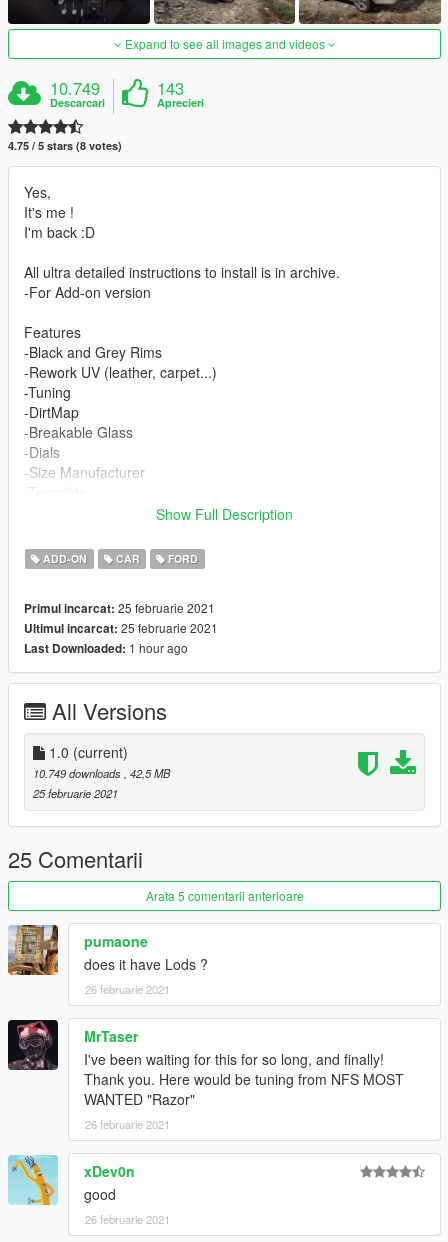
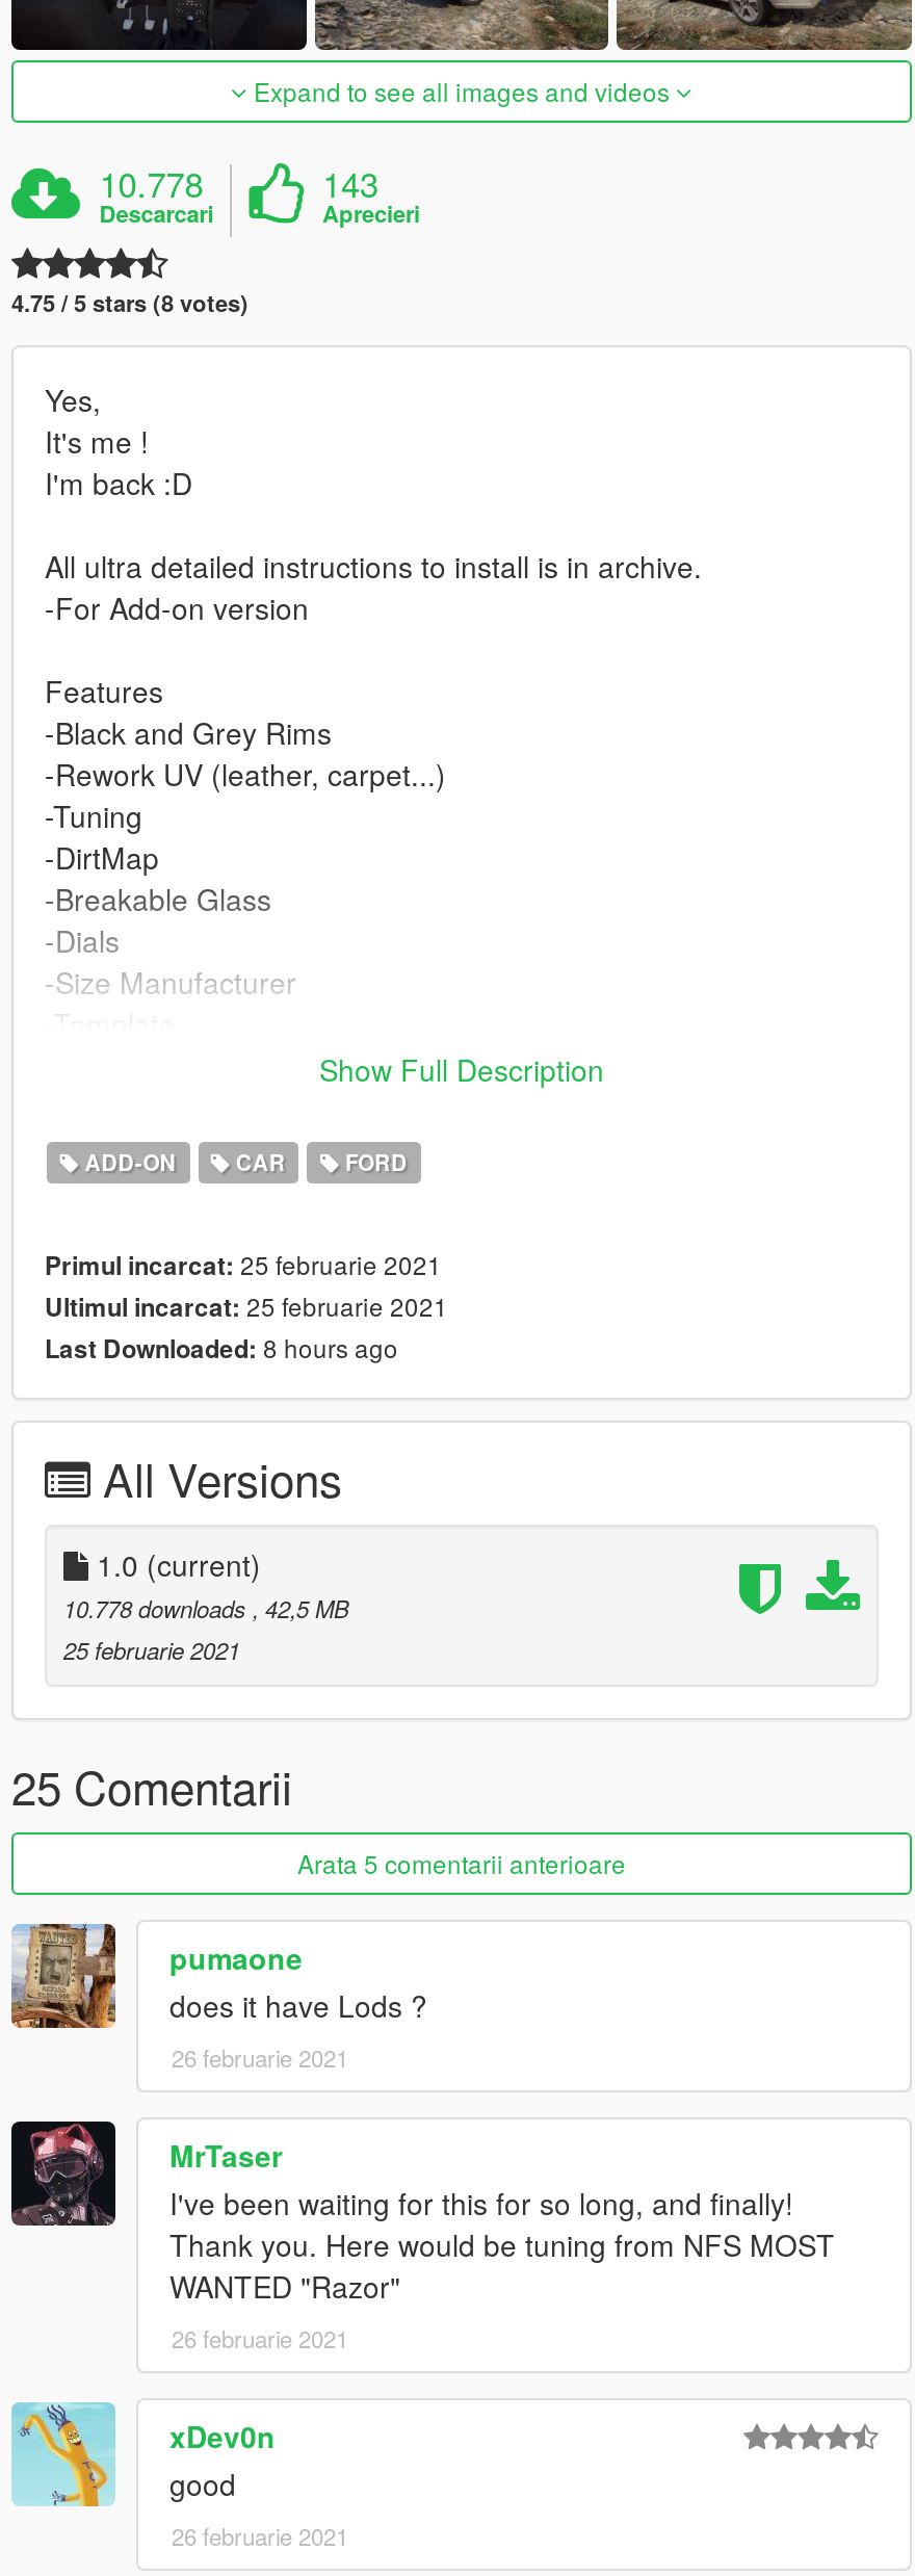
- 10.749
+ 10.778

- Last Downloaded: 1 hour ago
+ Last Downloaded: 8 hours ago

- 10.749 downloads, 42,5 MB
+ 10.778 downloads, 42,5 MB
